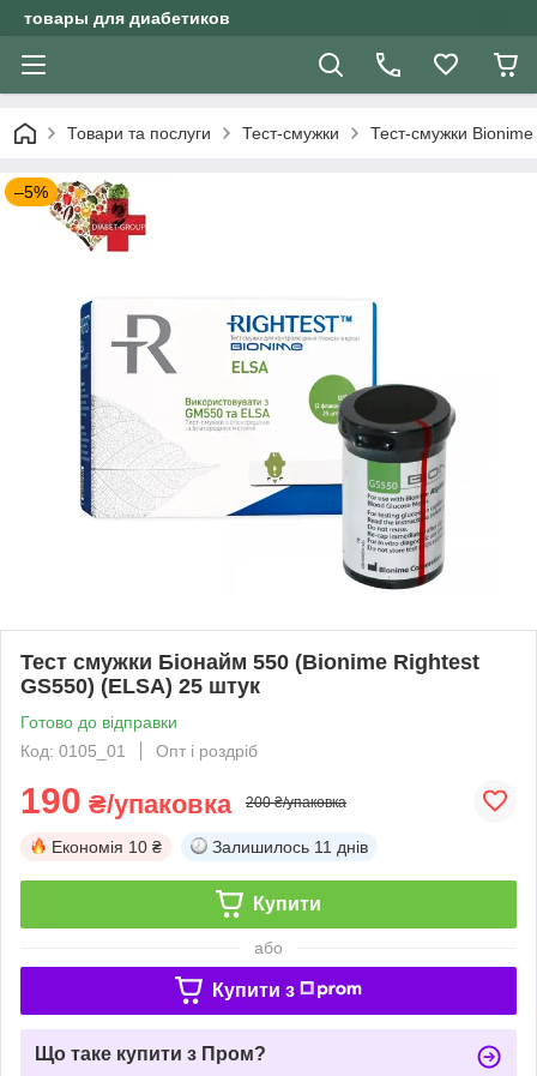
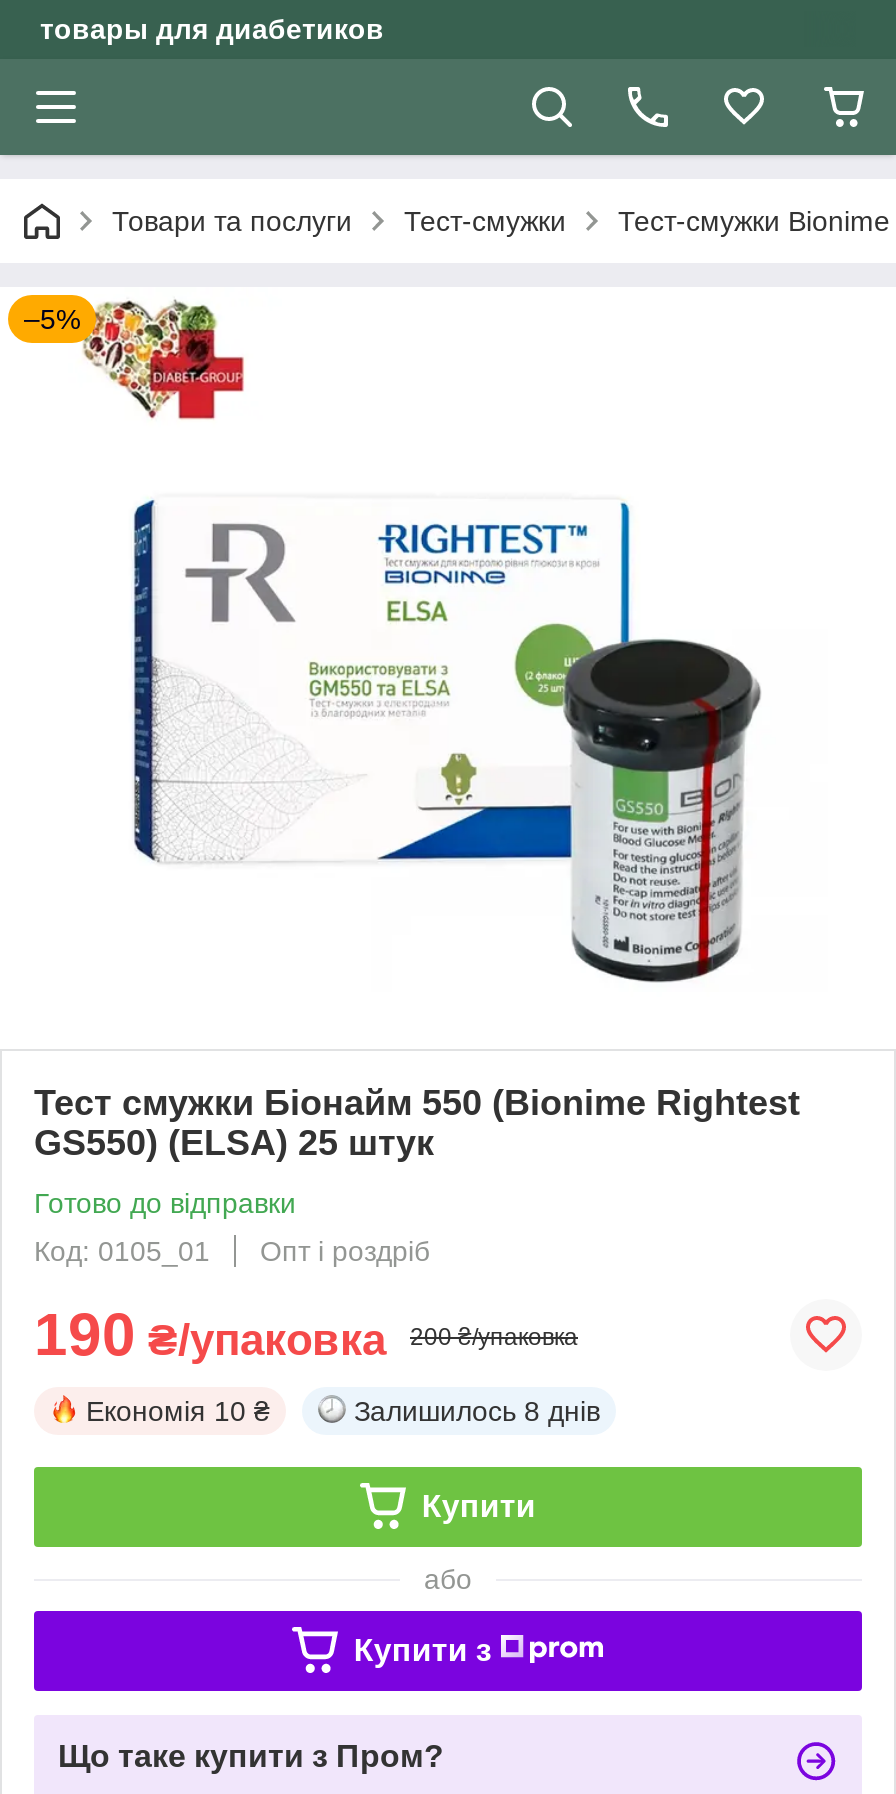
- Залишилось 11 днів
+ Залишилось 8 днів
